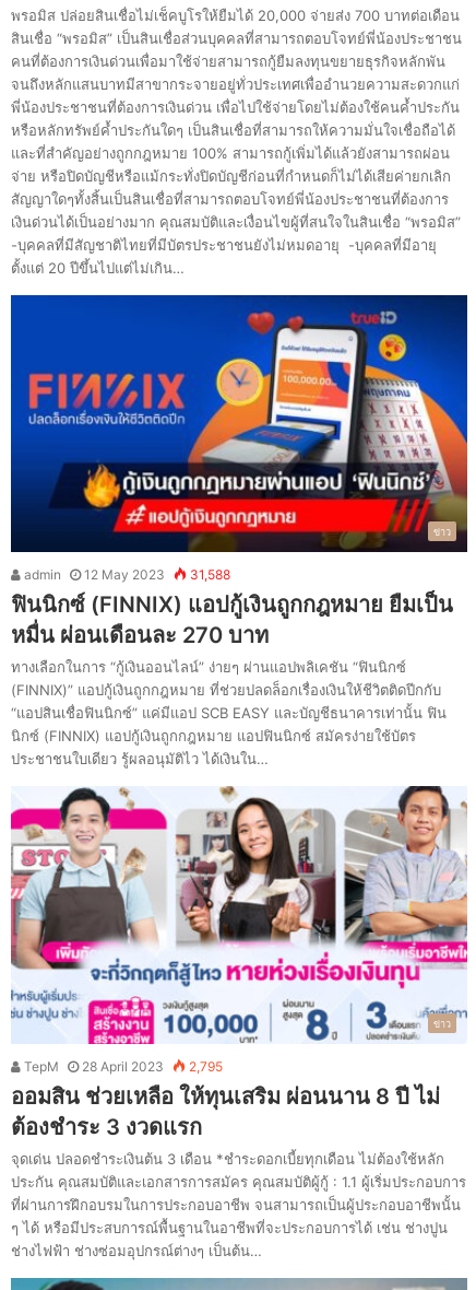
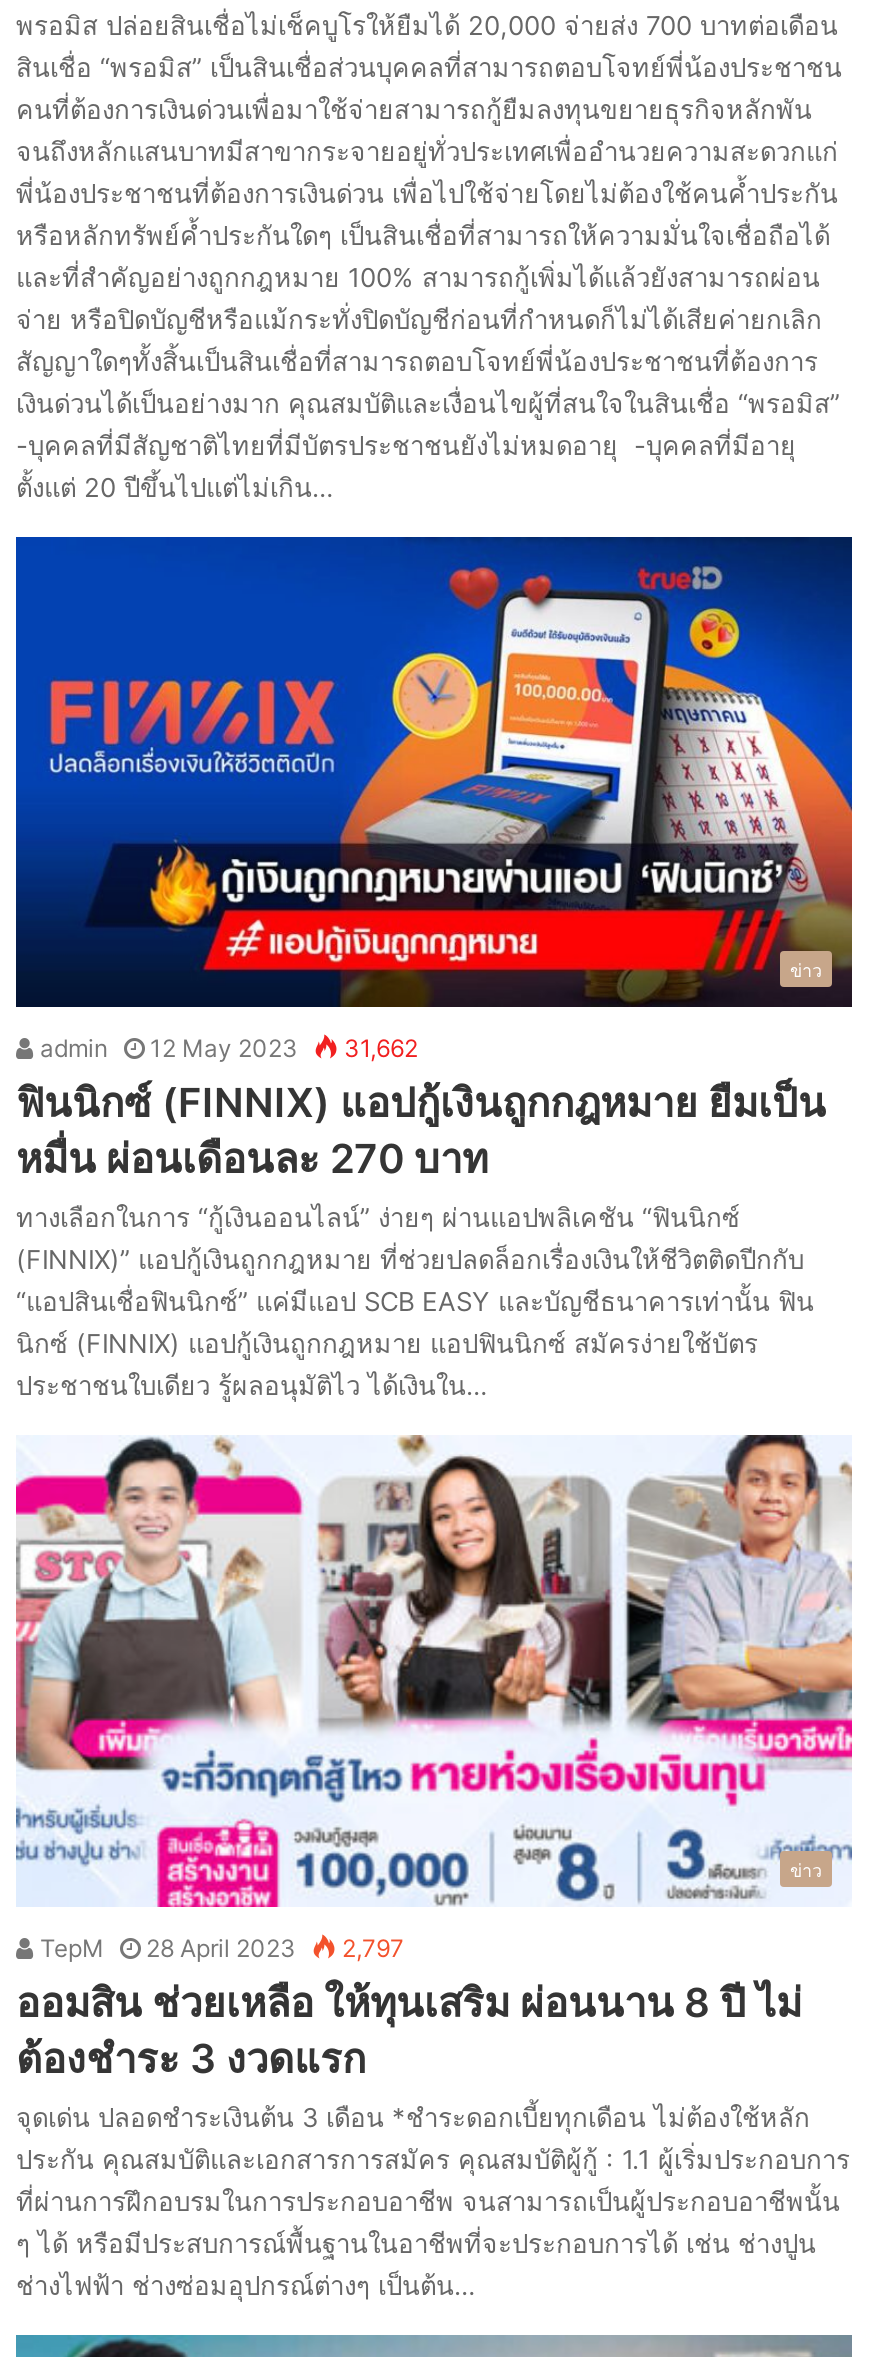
- admin 12 May 2023 31,588
+ admin 12 May 2023 31,662

- TepM 28 April 2023 2,795
+ TepM 28 April 2023 2,797
